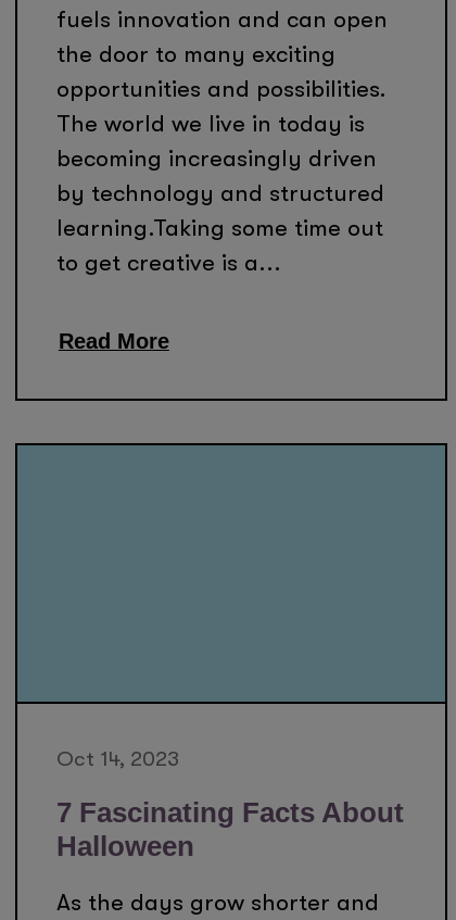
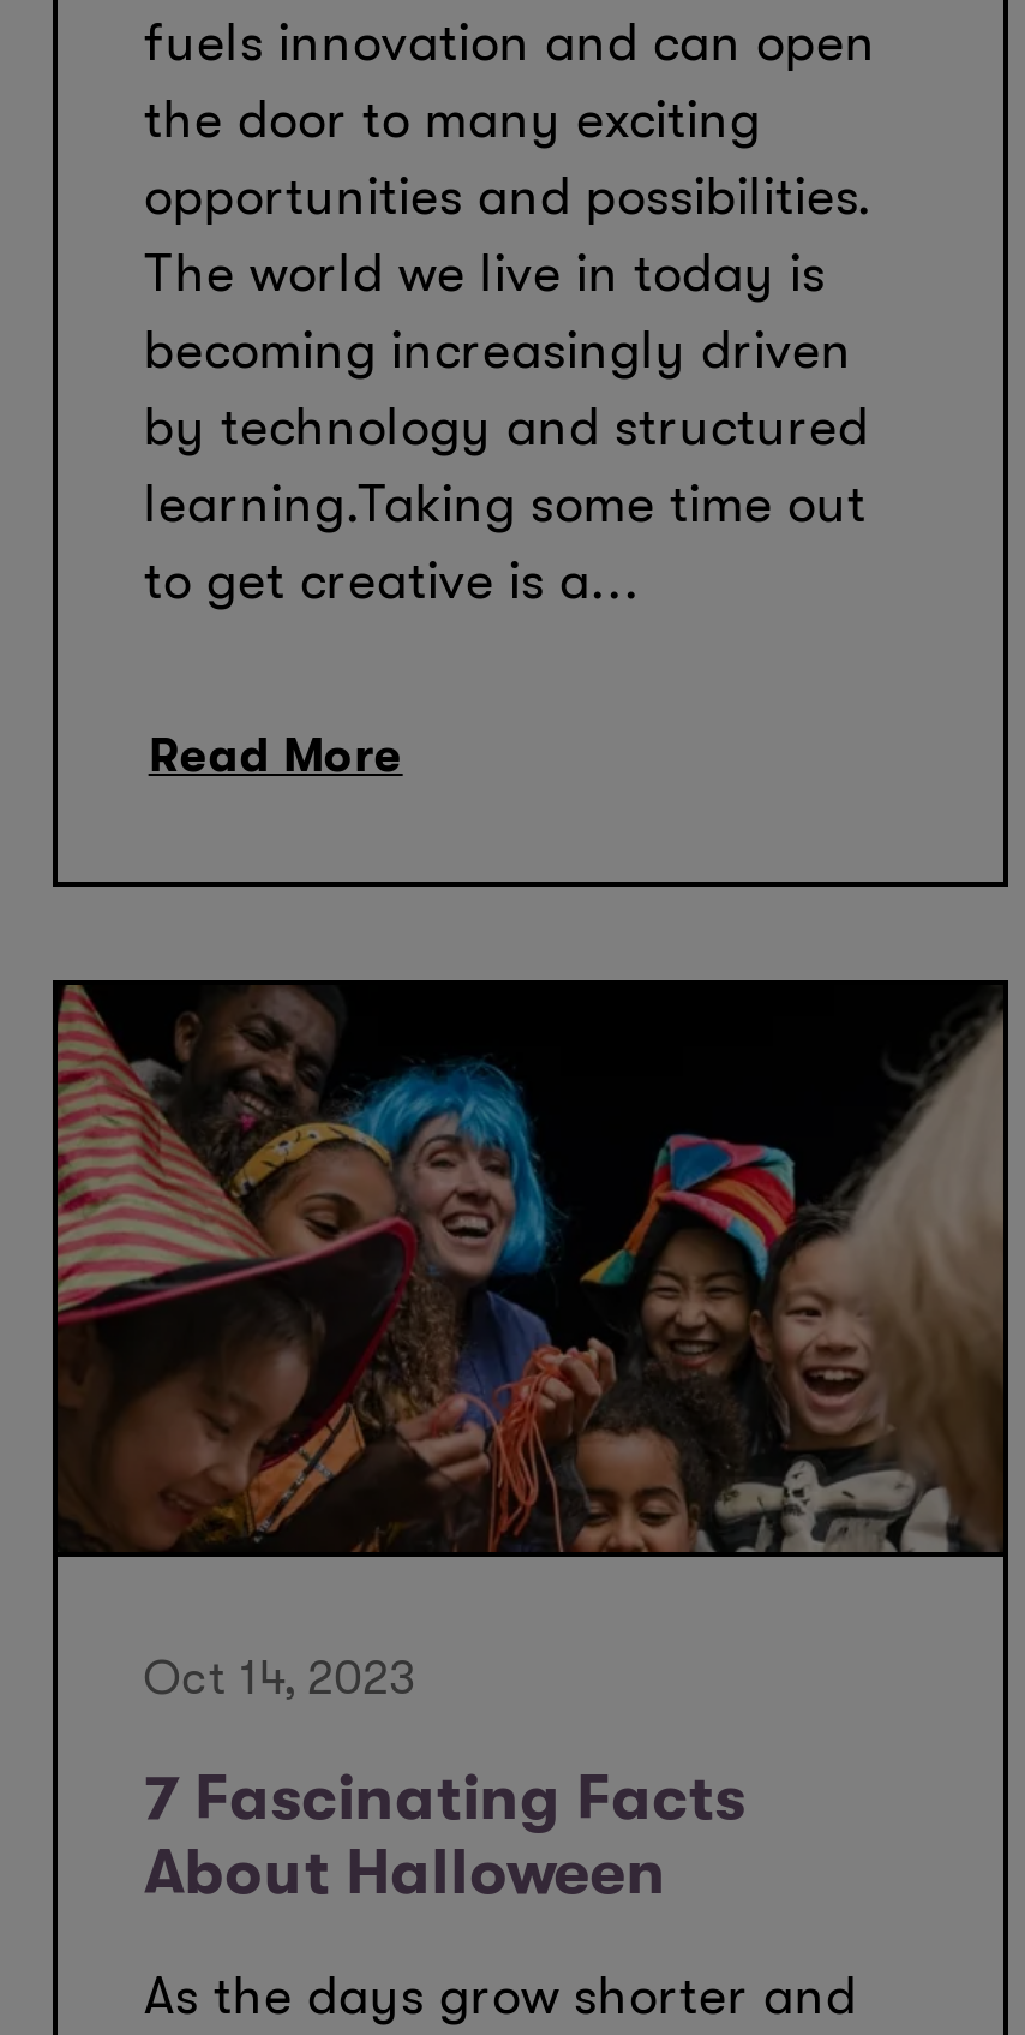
+ [image]
